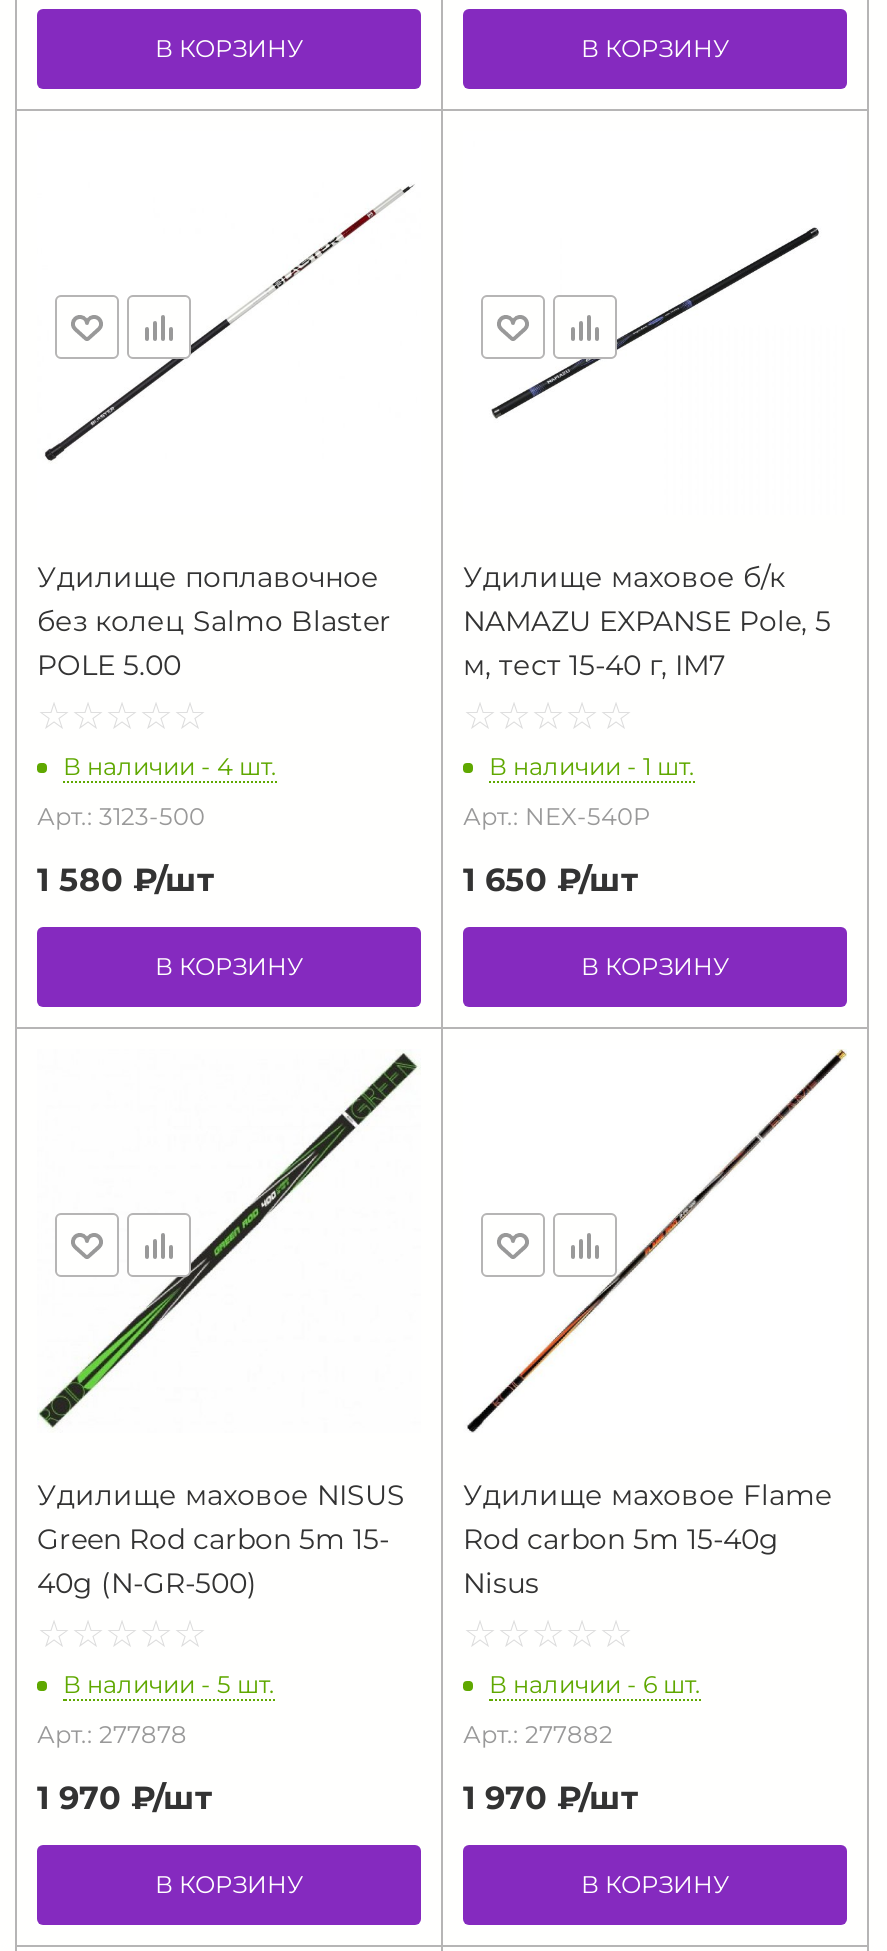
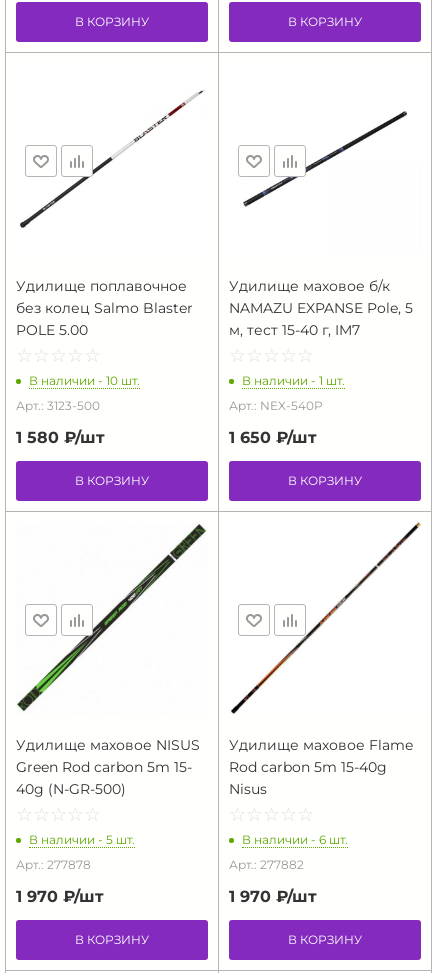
- В наличии - 4 шт.
+ В наличии - 10 шт.
